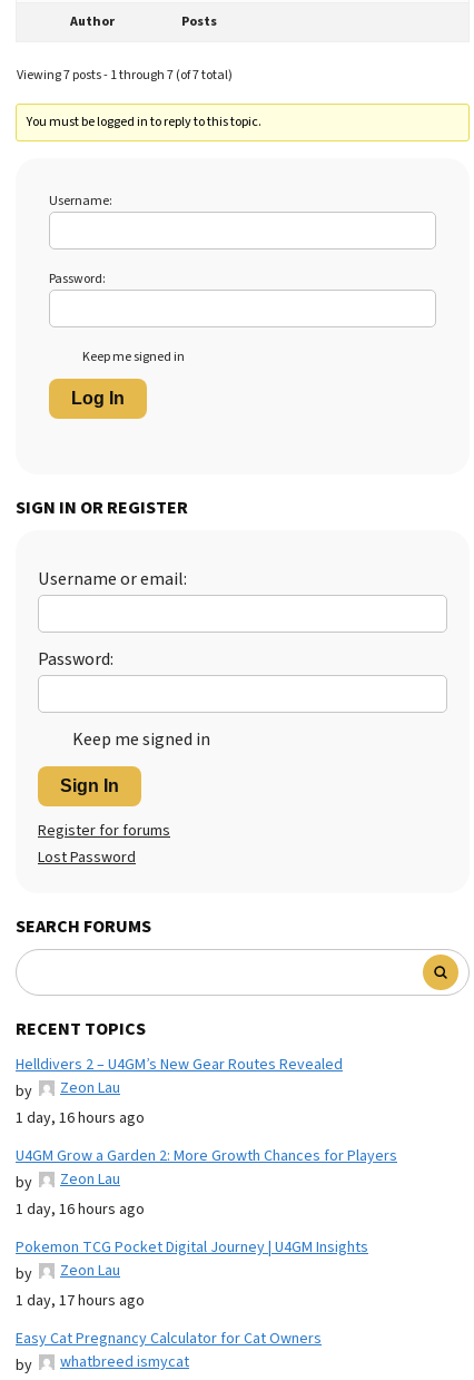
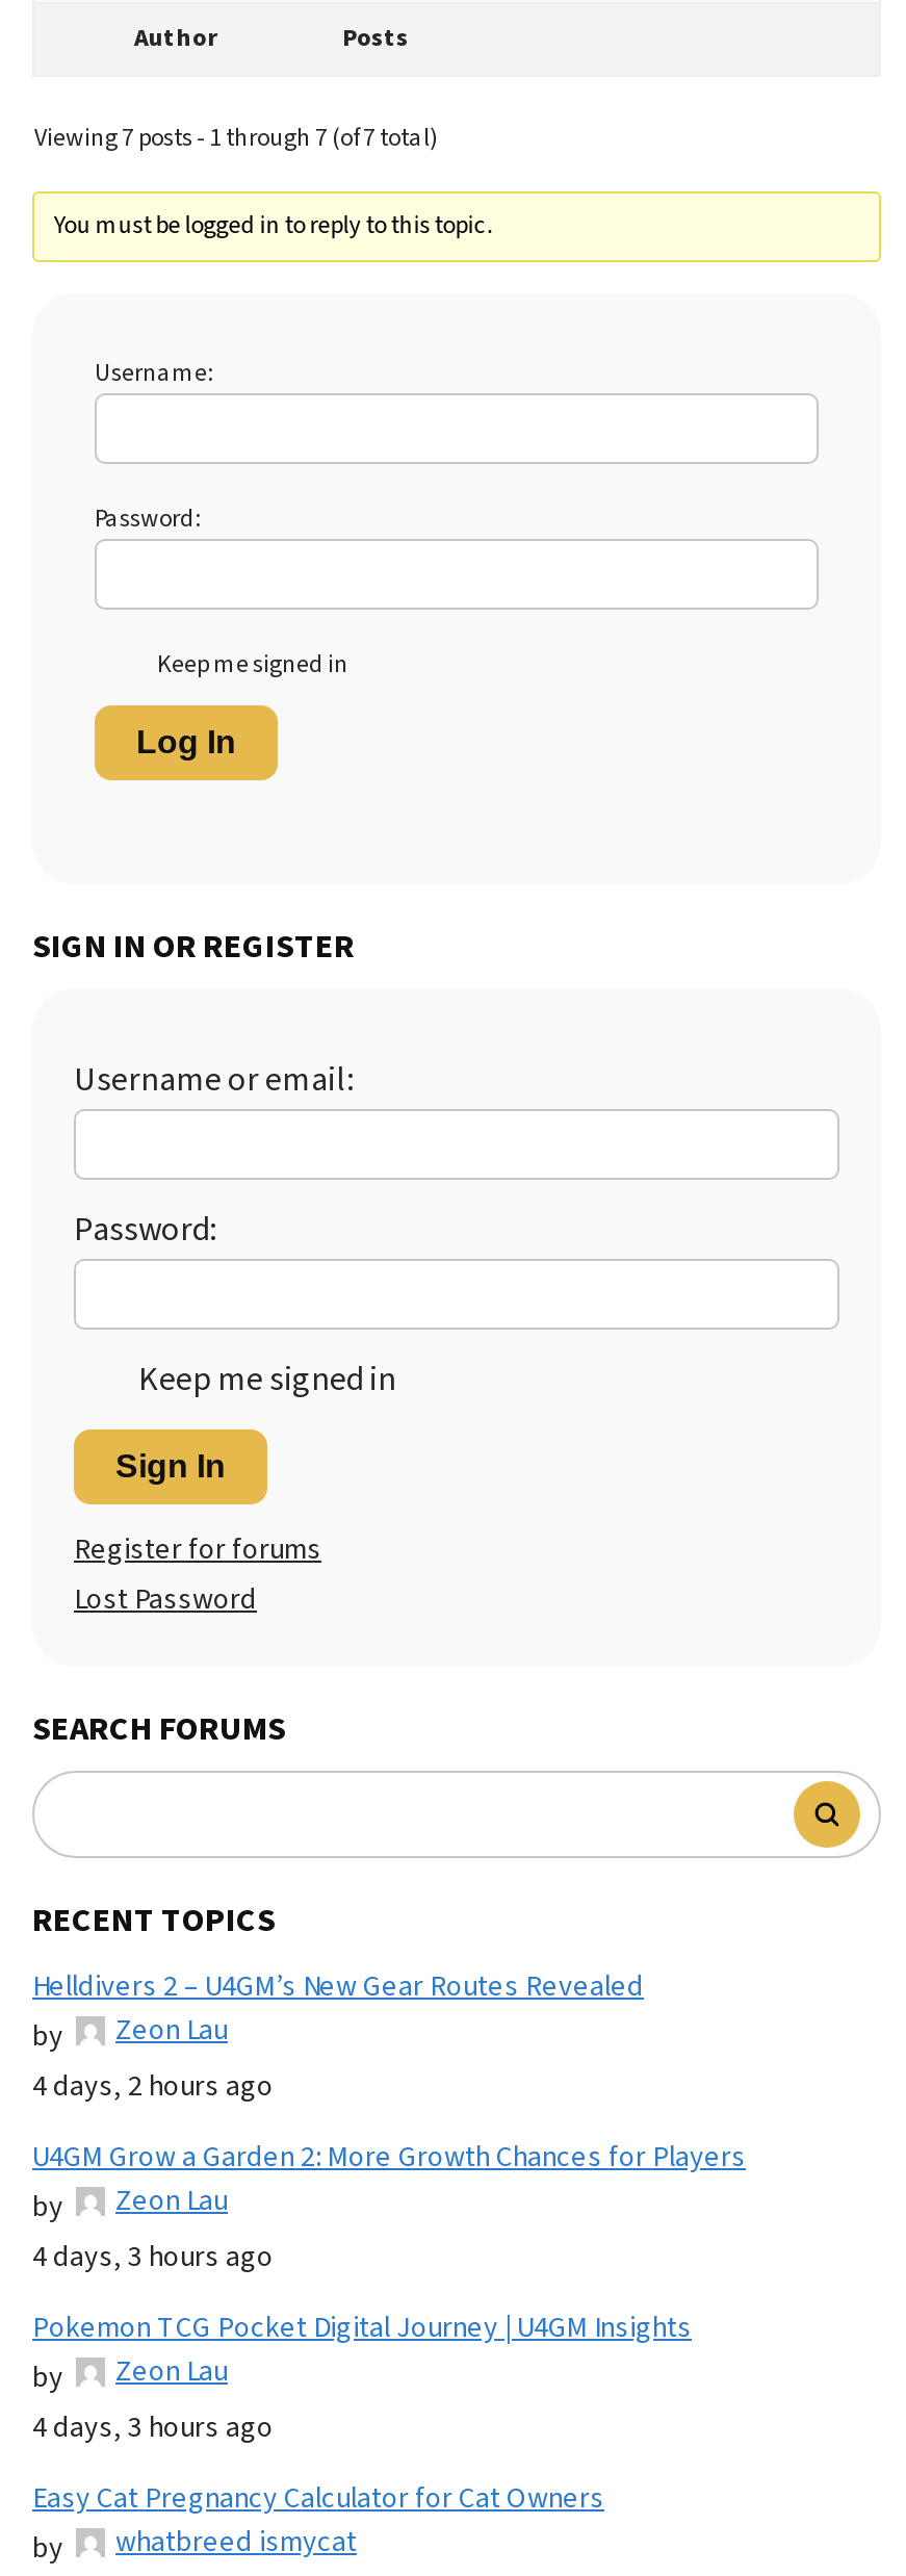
- 1 day, 16 hours ago
+ 4 days, 2 hours ago

- 1 day, 16 hours ago
+ 4 days, 3 hours ago

- 1 day, 17 hours ago
+ 4 days, 3 hours ago
